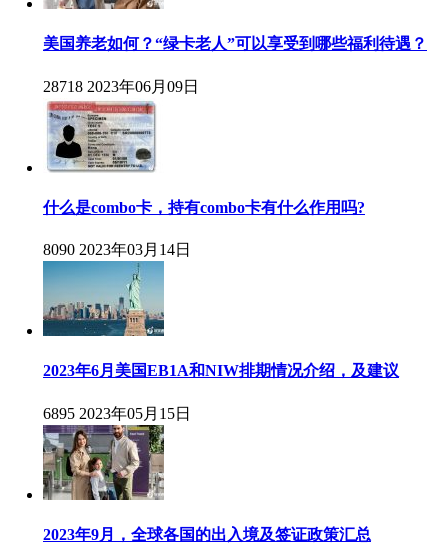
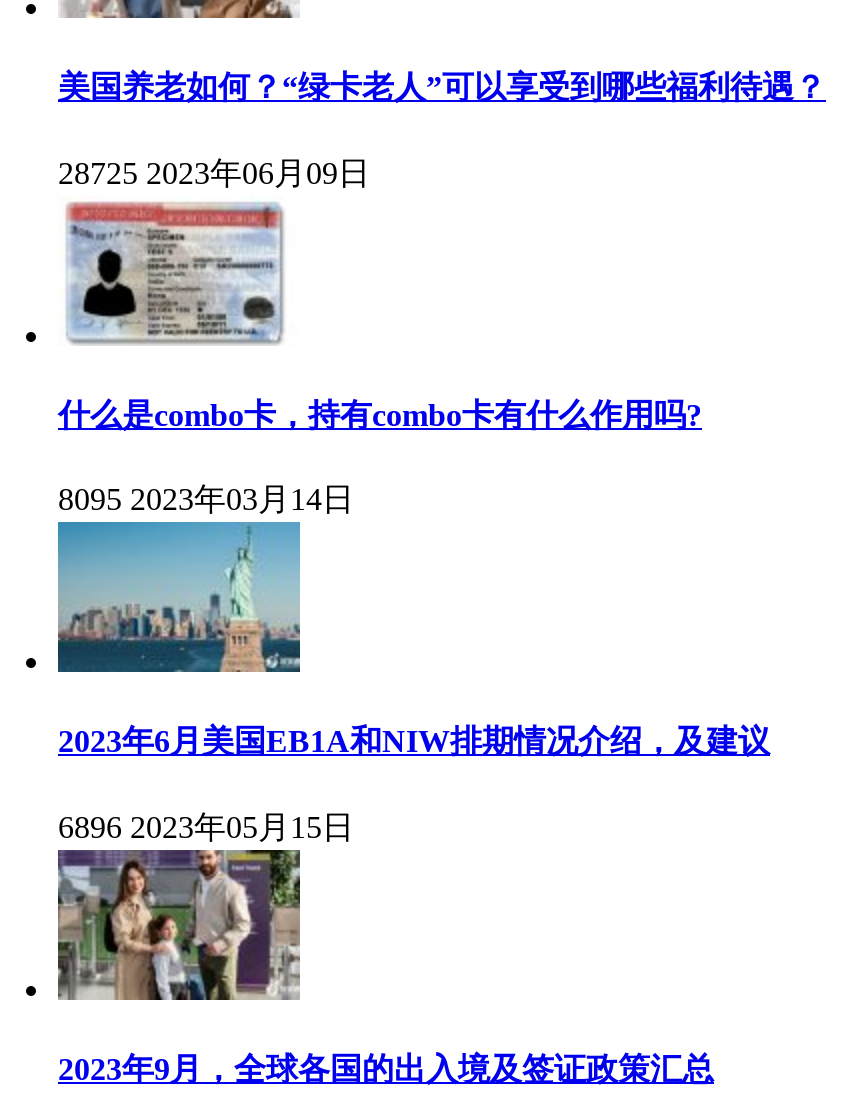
- 28718 2023年06月09日
+ 28725 2023年06月09日

- 8090 2023年03月14日
+ 8095 2023年03月14日

- 6895 2023年05月15日
+ 6896 2023年05月15日
